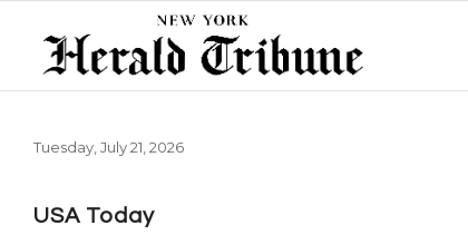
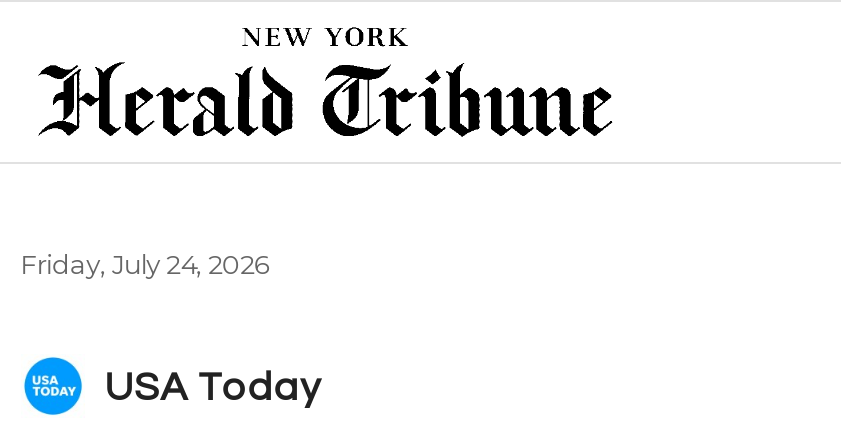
- Tuesday, July 21, 2026
+ Friday, July 24, 2026
